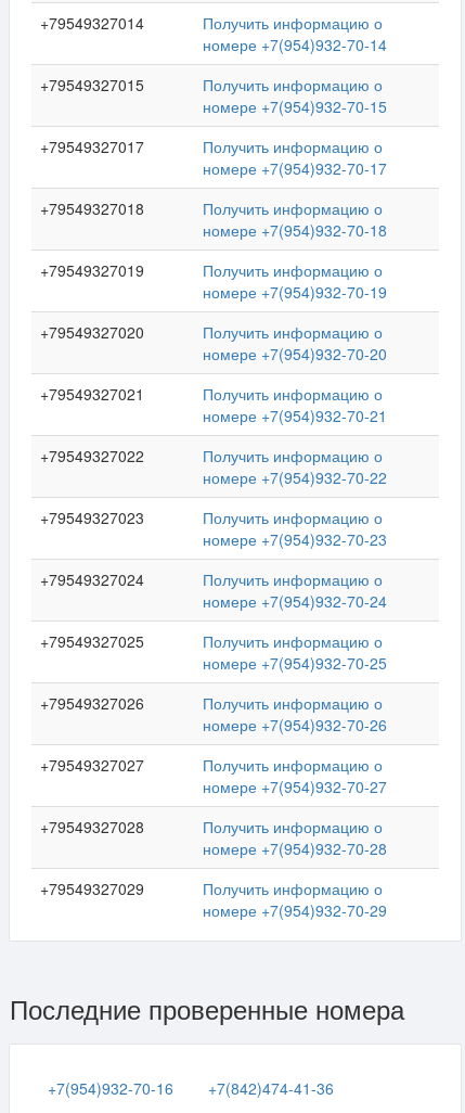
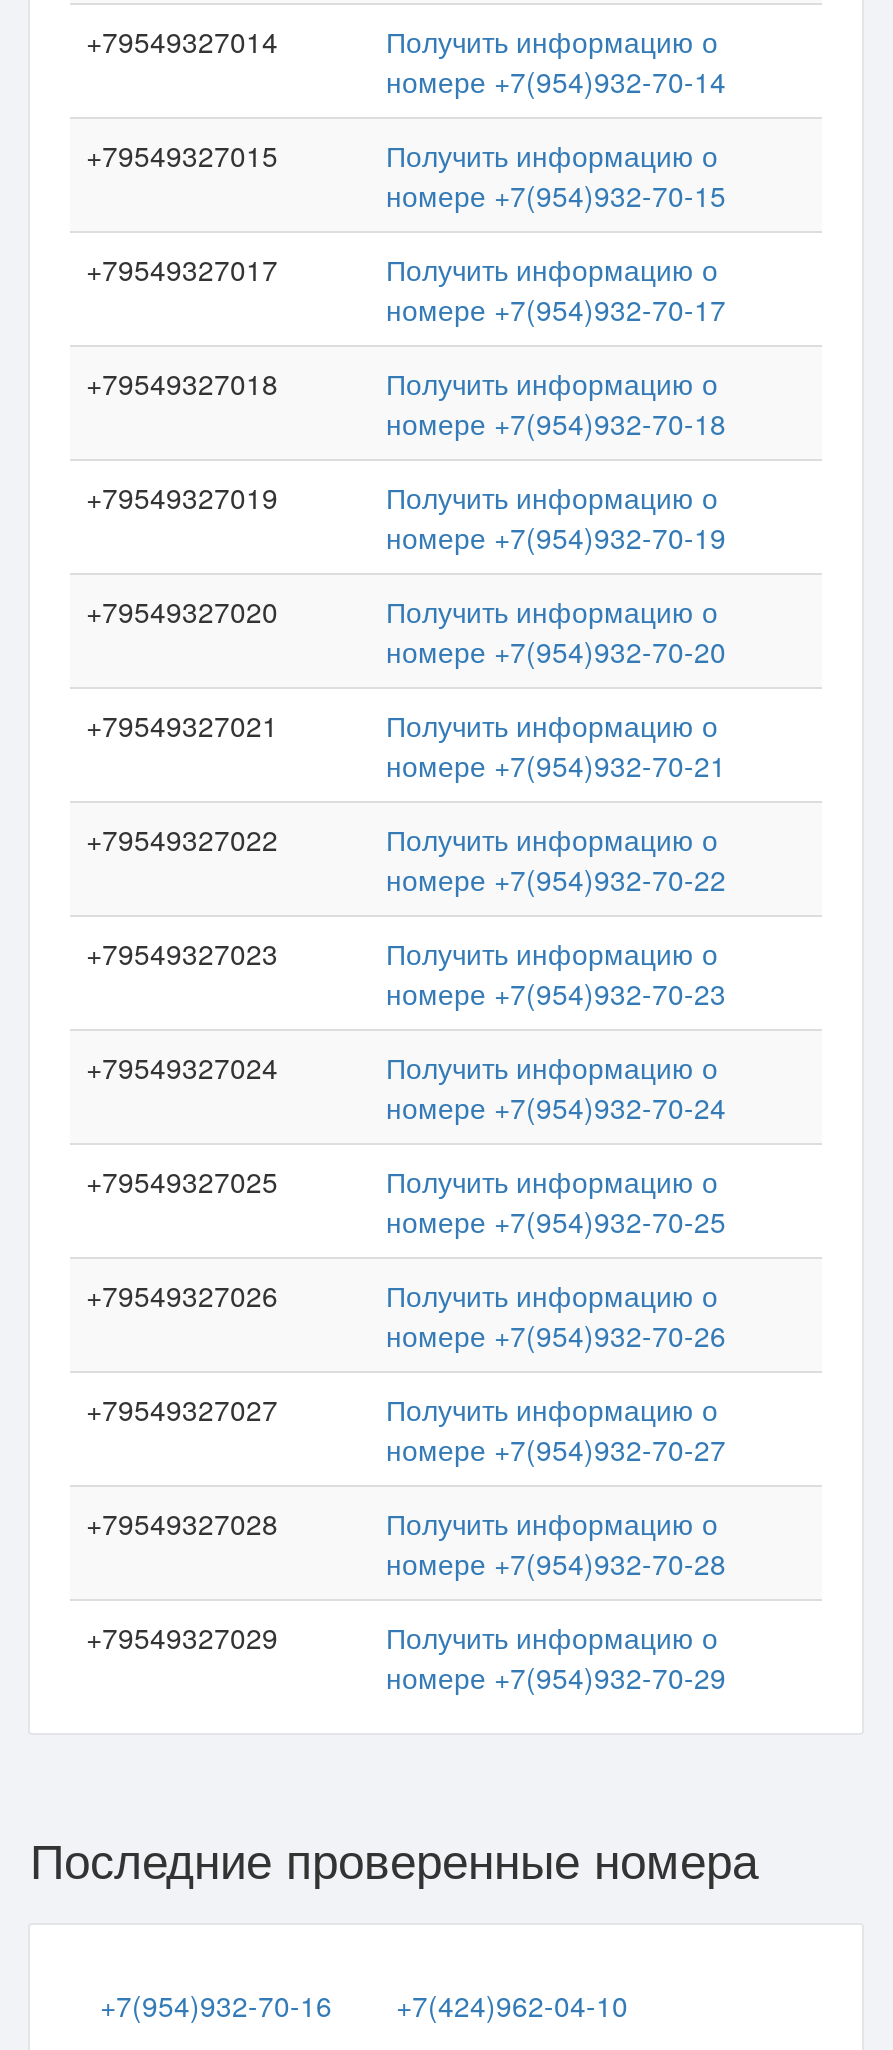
- +7(954)932-70-16 +7(842)474-41-36
+ +7(954)932-70-16 +7(424)962-04-10
